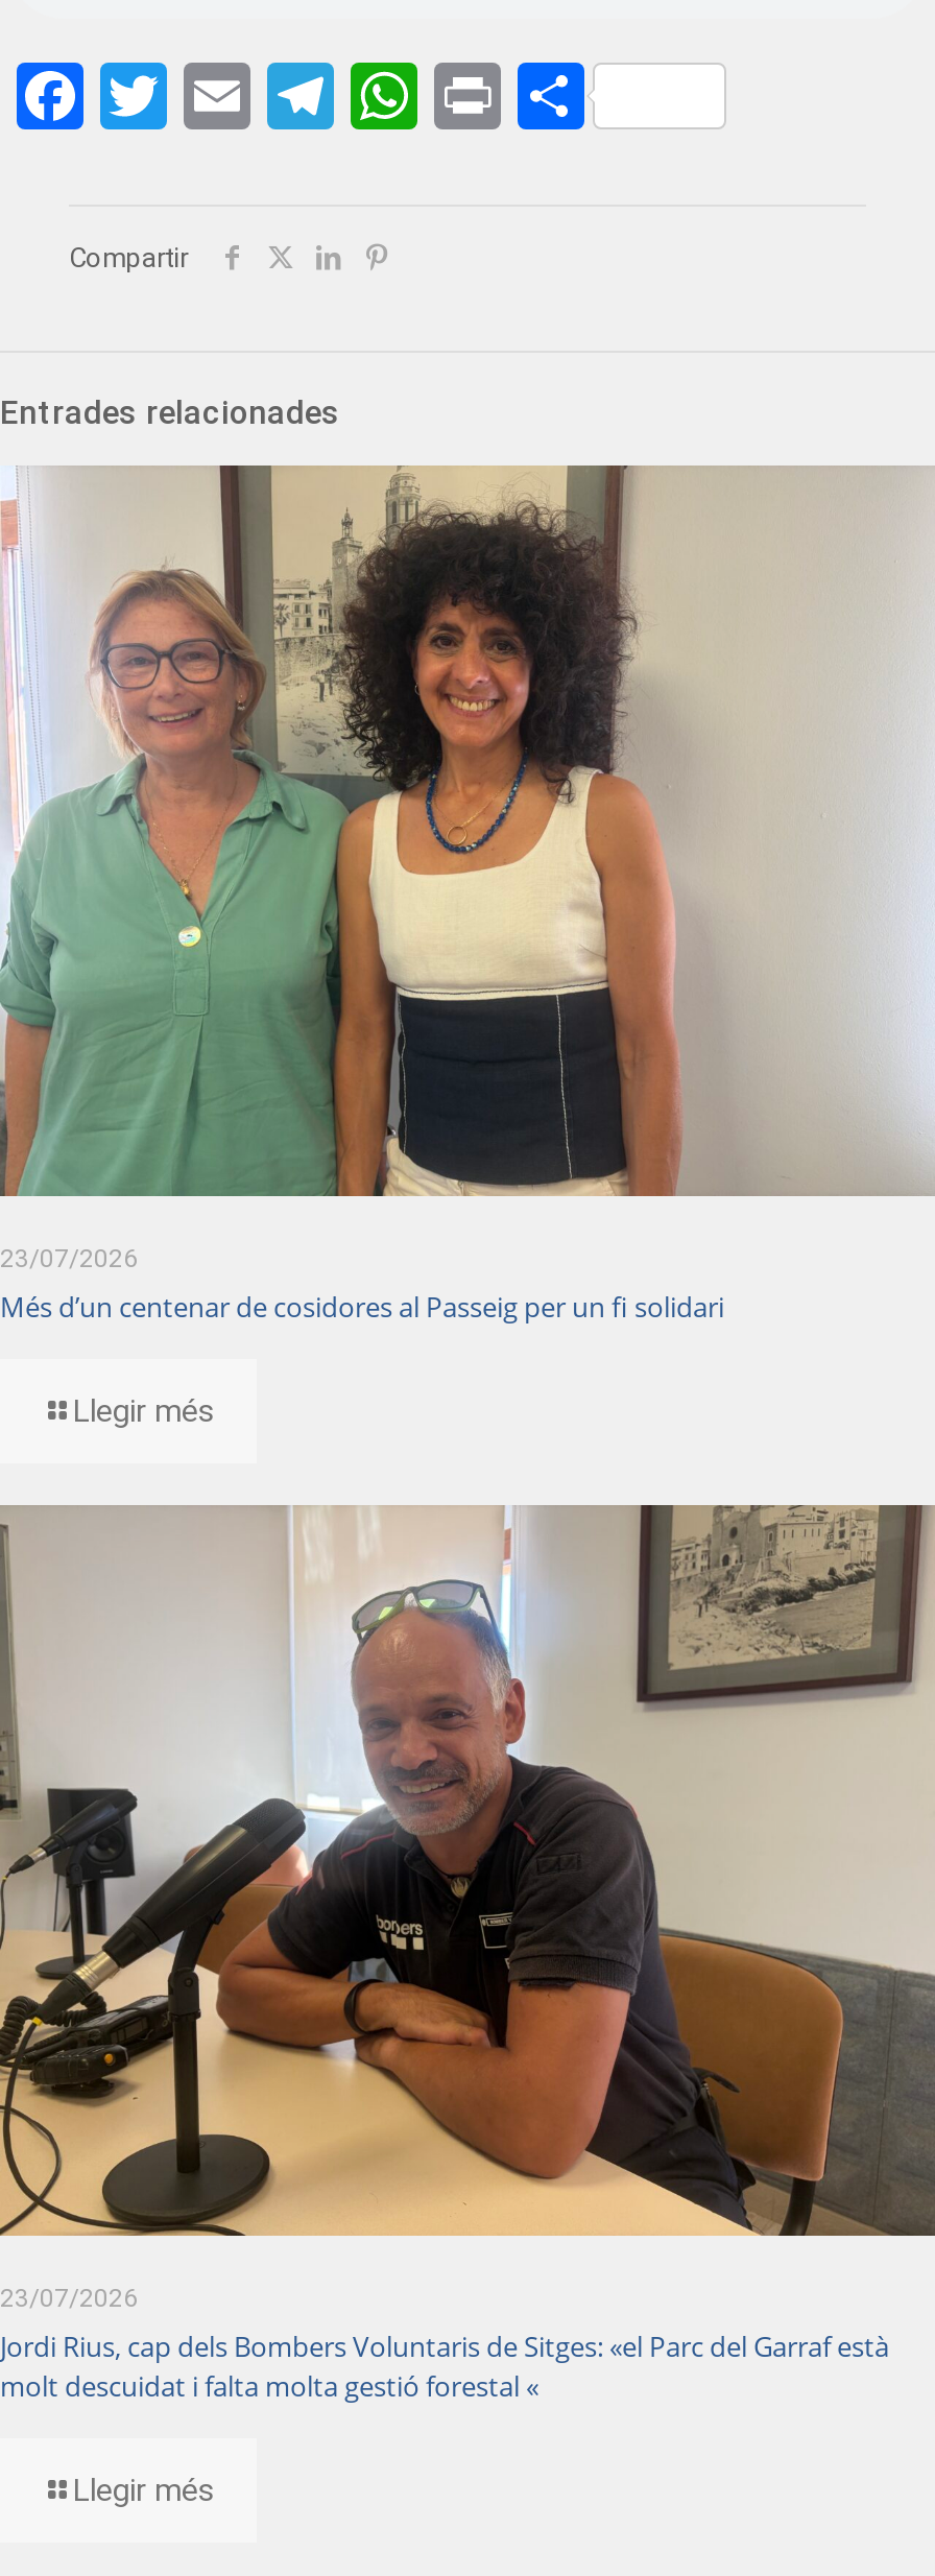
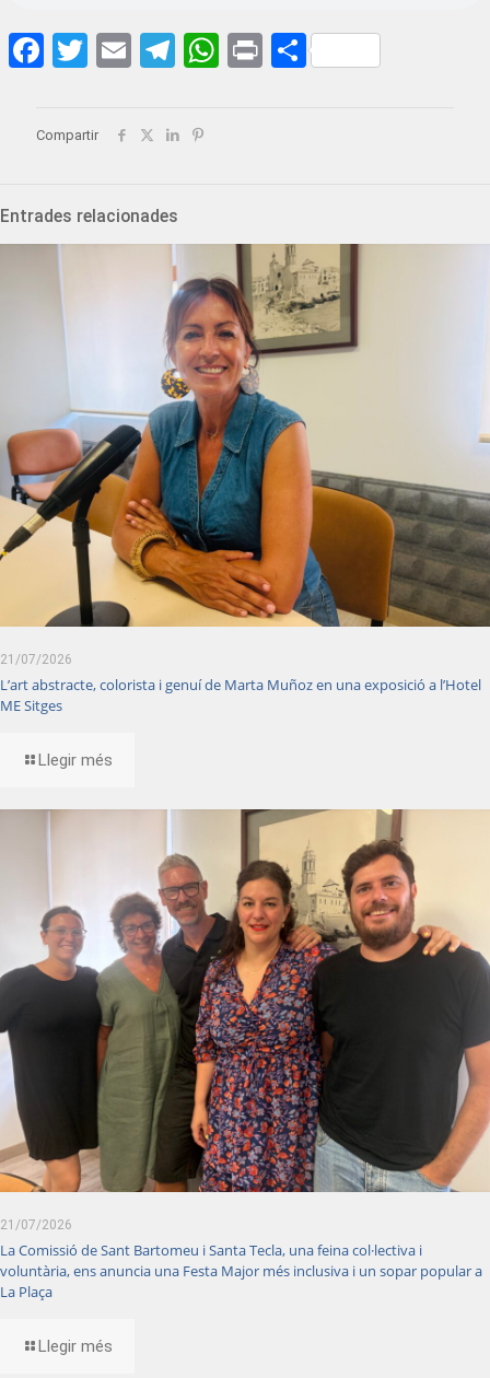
- [image]
- 23/07/2026
- Més d’un centenar de cosidores al Passeig per un fi solidari
+ [image]
+ 21/07/2026
+ L’art abstracte, colorista i genuí de Marta Muñoz en una exposició a l’Hotel
+ ME Sitges

- [image]
- 23/07/2026
- Jordi Rius, cap dels Bombers Voluntaris de Sitges: «el Parc del Garraf està
- molt descuidat i falta molta gestió forestal «
+ [image]
+ 21/07/2026
+ La Comissió de Sant Bartomeu i Santa Tecla, una feina col·lectiva i
+ voluntària, ens anuncia una Festa Major més inclusiva i un sopar popular a
+ La Plaça
